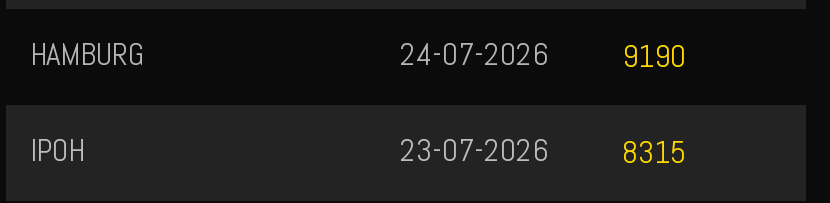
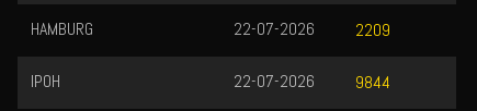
- 24-07-2026
+ 22-07-2026

- 9190
+ 2209

- 23-07-2026
+ 22-07-2026

- 8315
+ 9844
